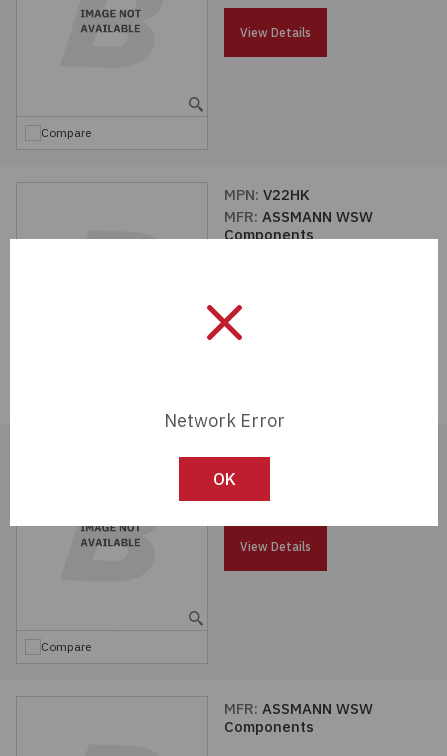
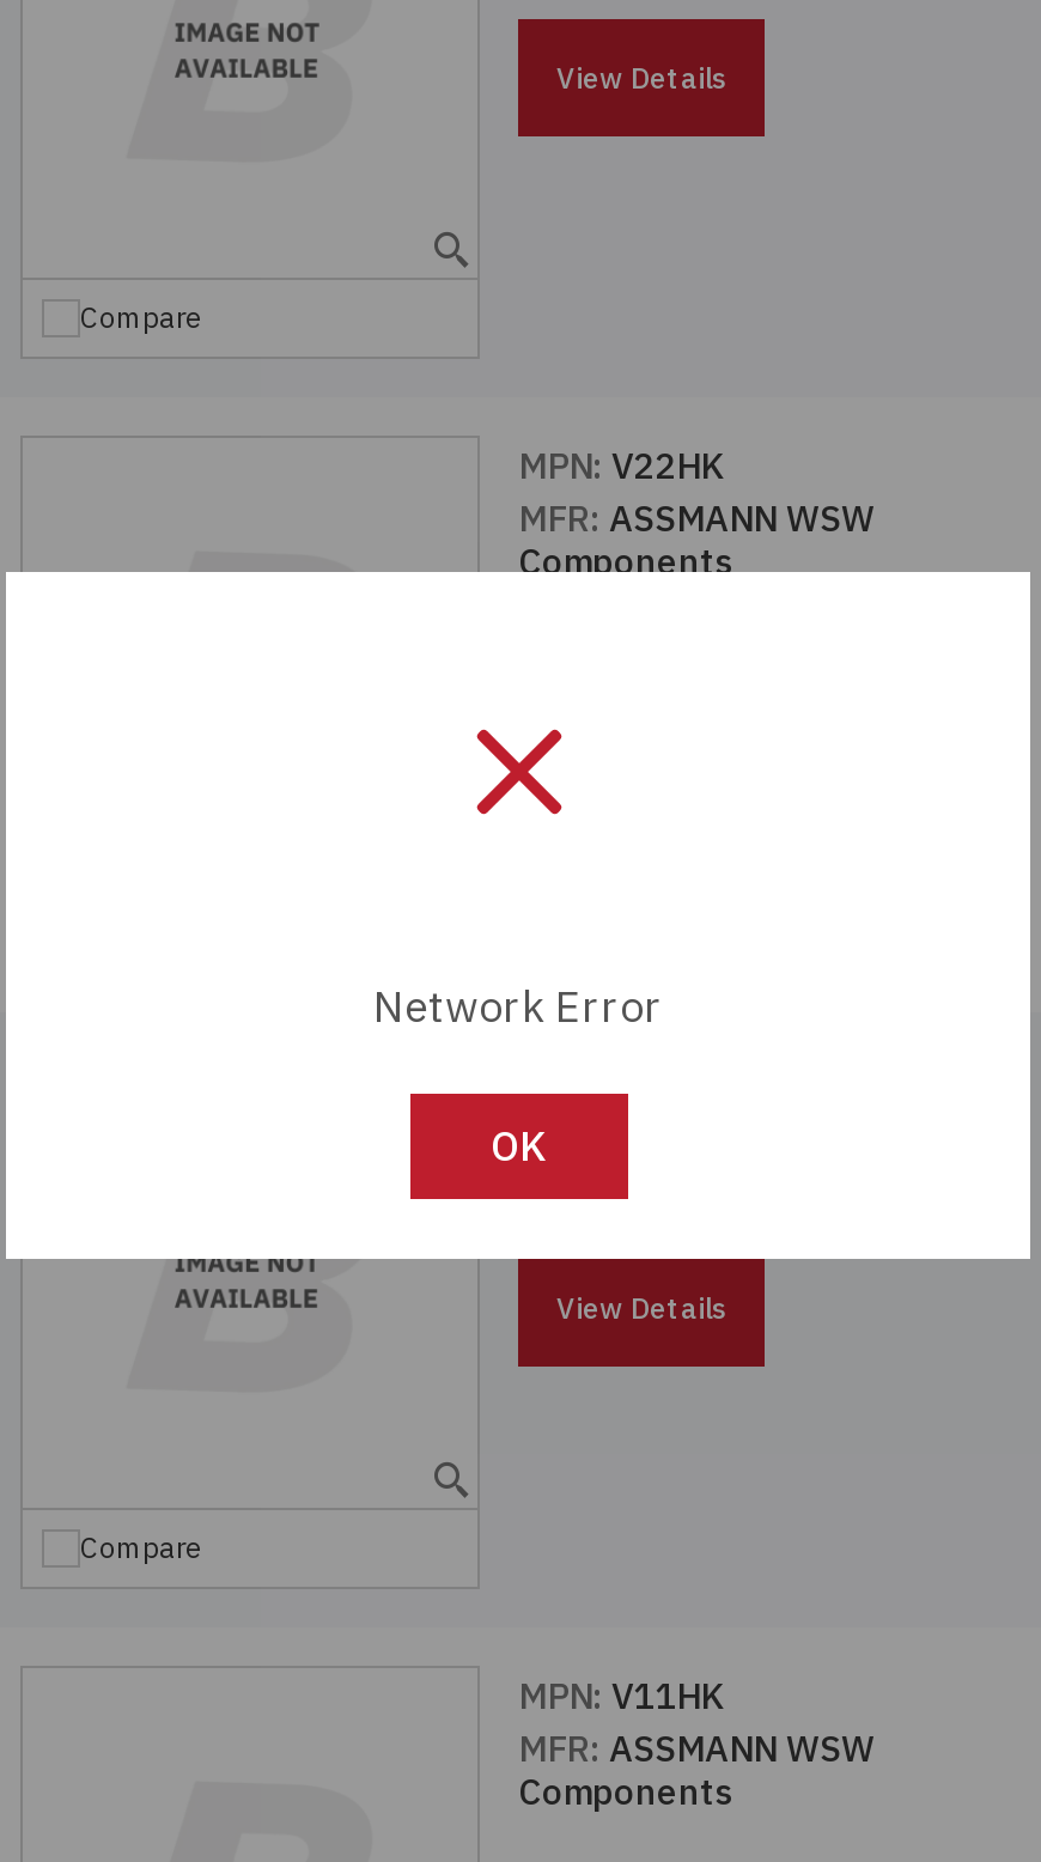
+ MPN: V11HK
